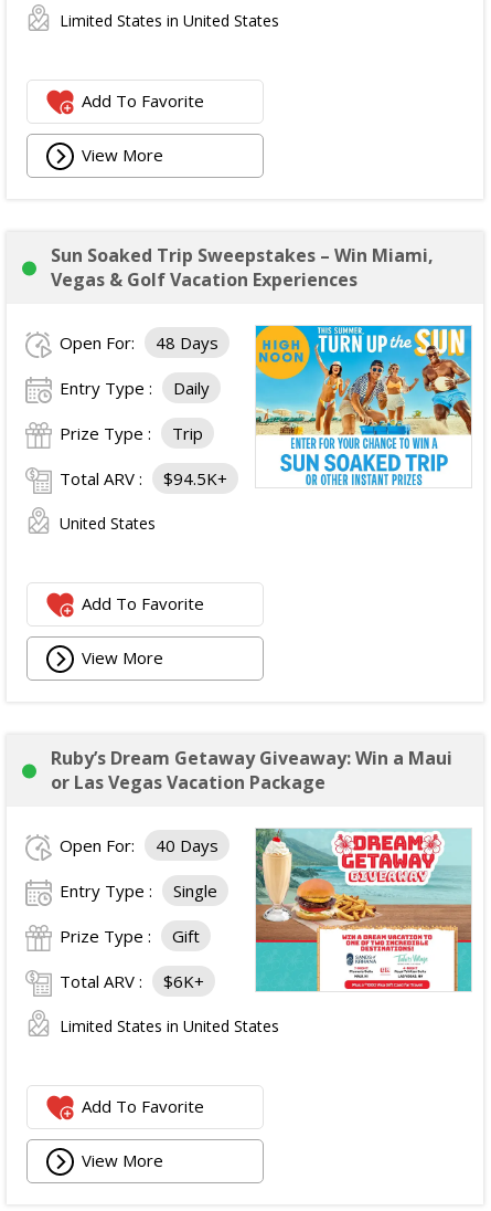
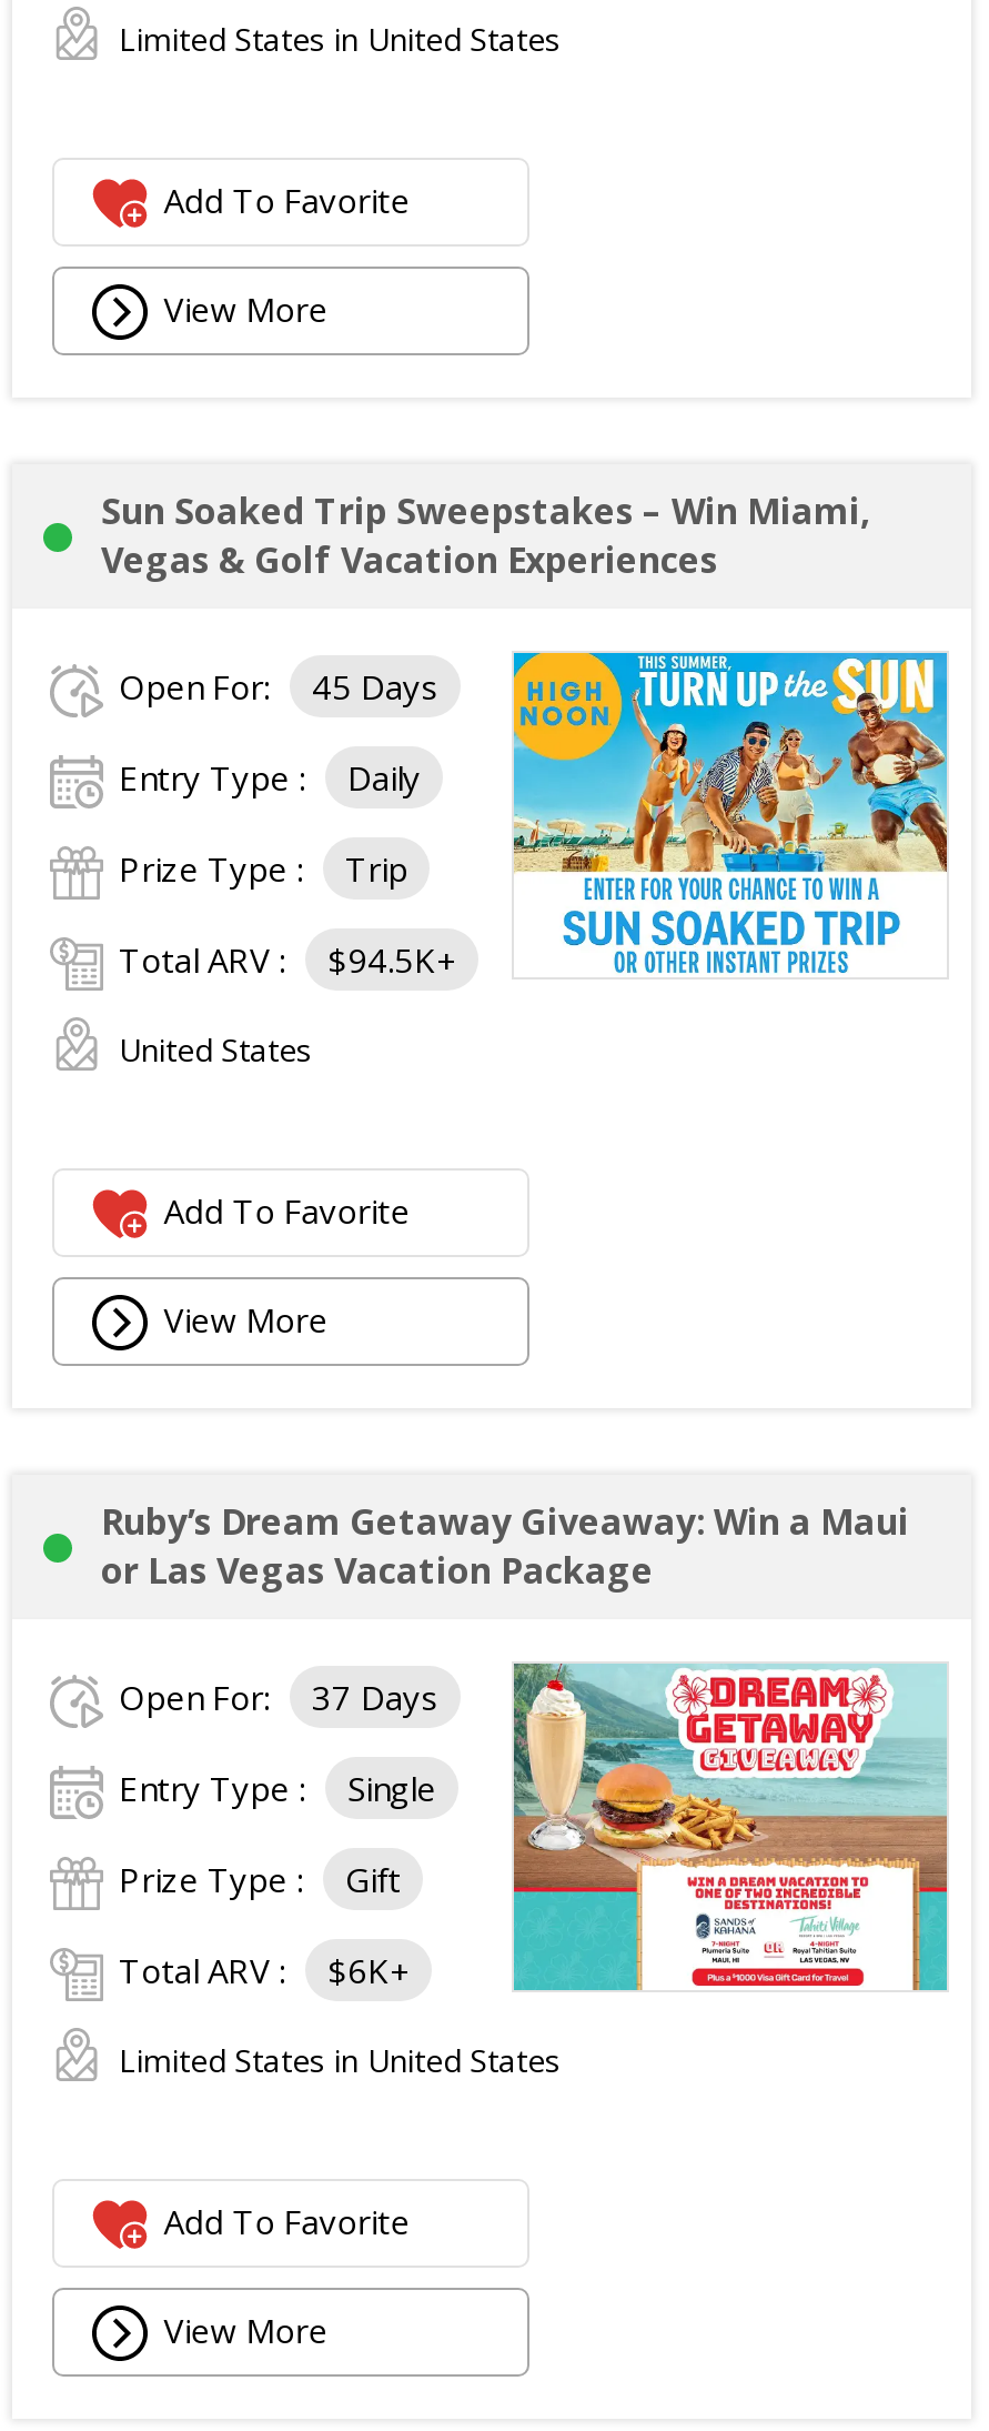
- Open For: 48 Days
+ Open For: 45 Days

- Open For: 40 Days
+ Open For: 37 Days
